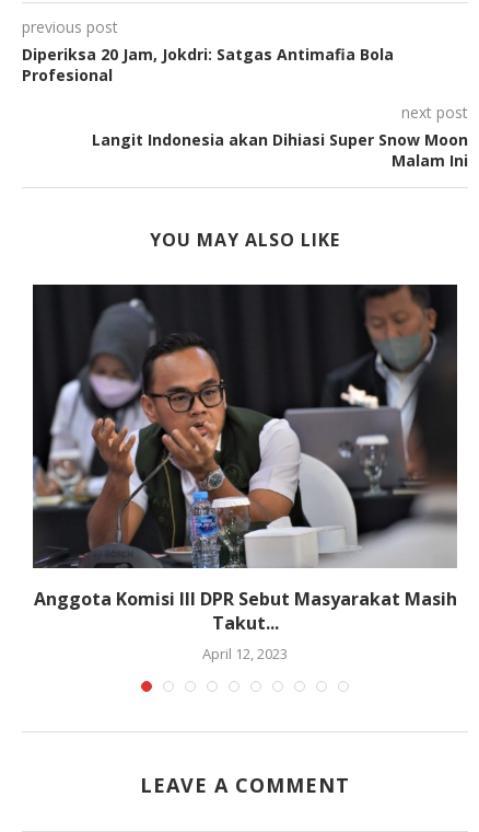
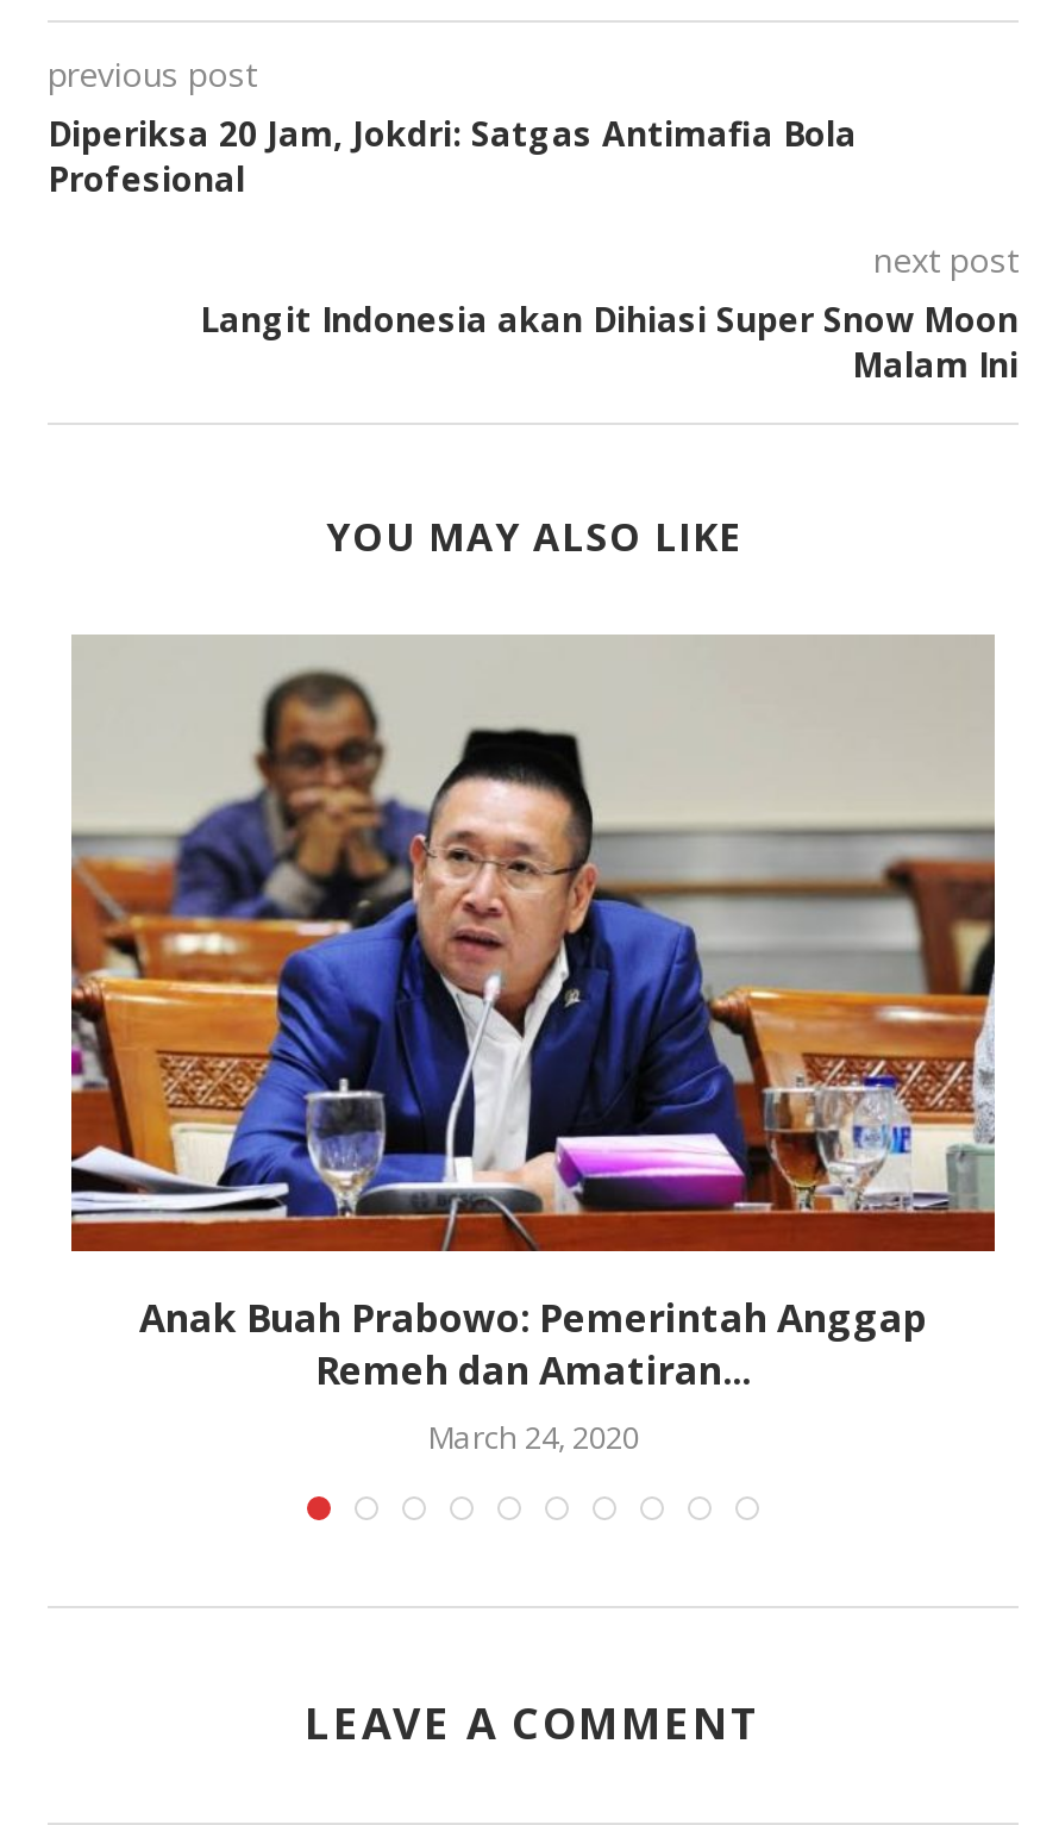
- [image]
- Anggota Komisi III DPR Sebut Masyarakat Masih
- Takut...
- April 12, 2023
+ [image]
+ Anak Buah Prabowo: Pemerintah Anggap
+ Remeh dan Amatiran...
+ March 24, 2020
